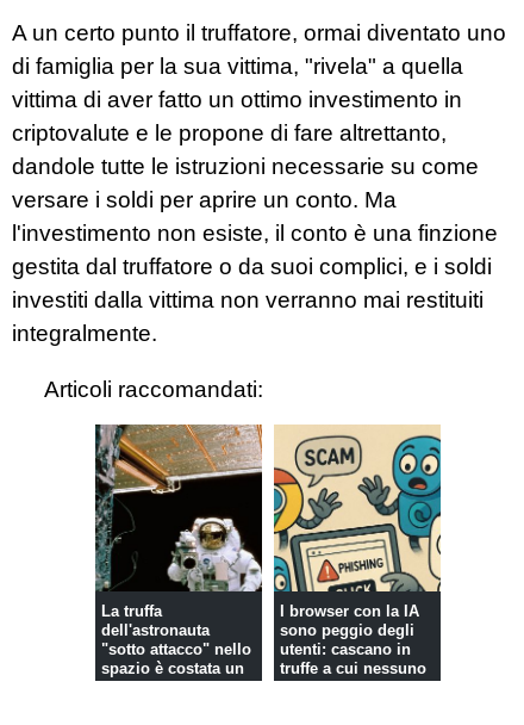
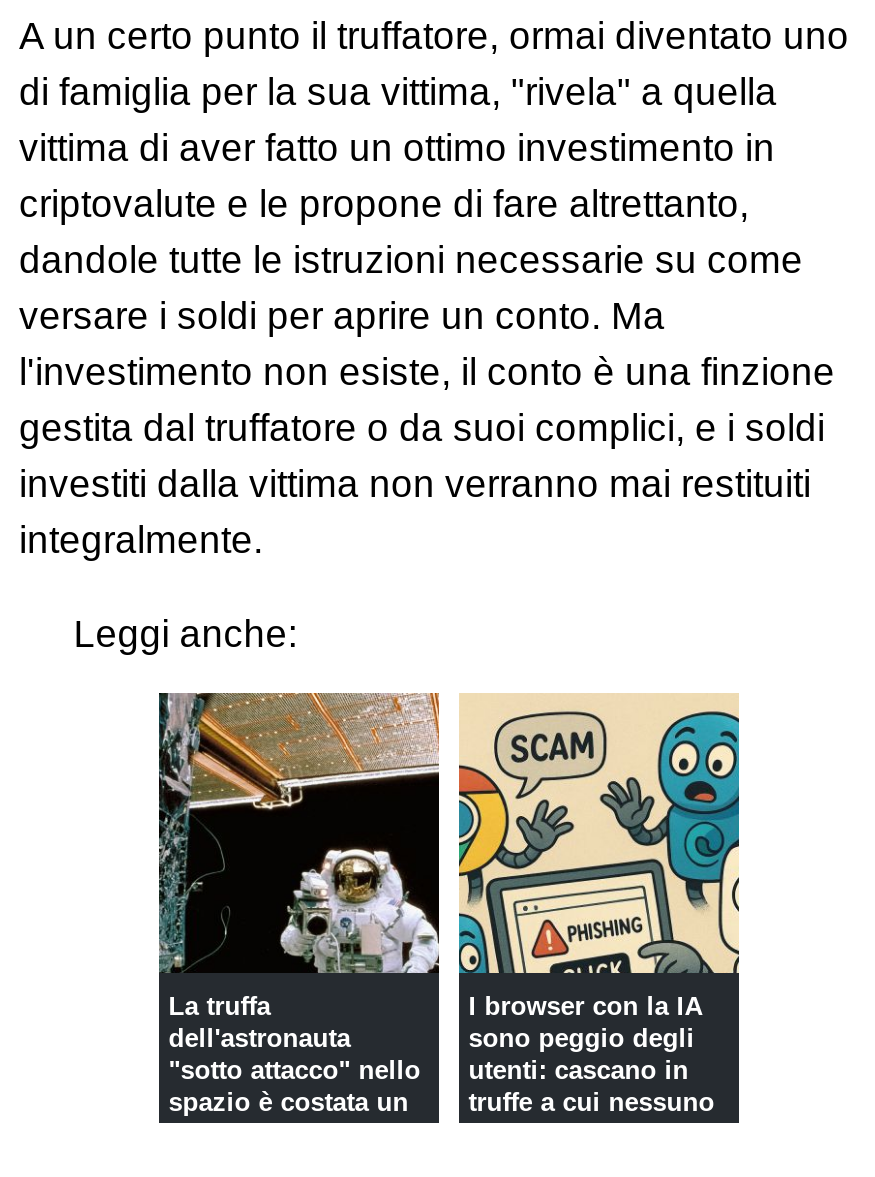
- Articoli raccomandati:
+ Leggi anche:
